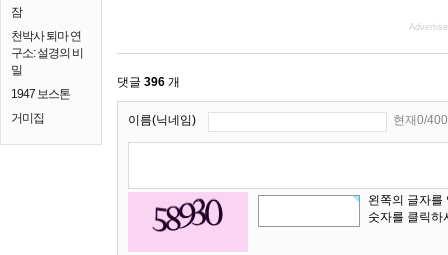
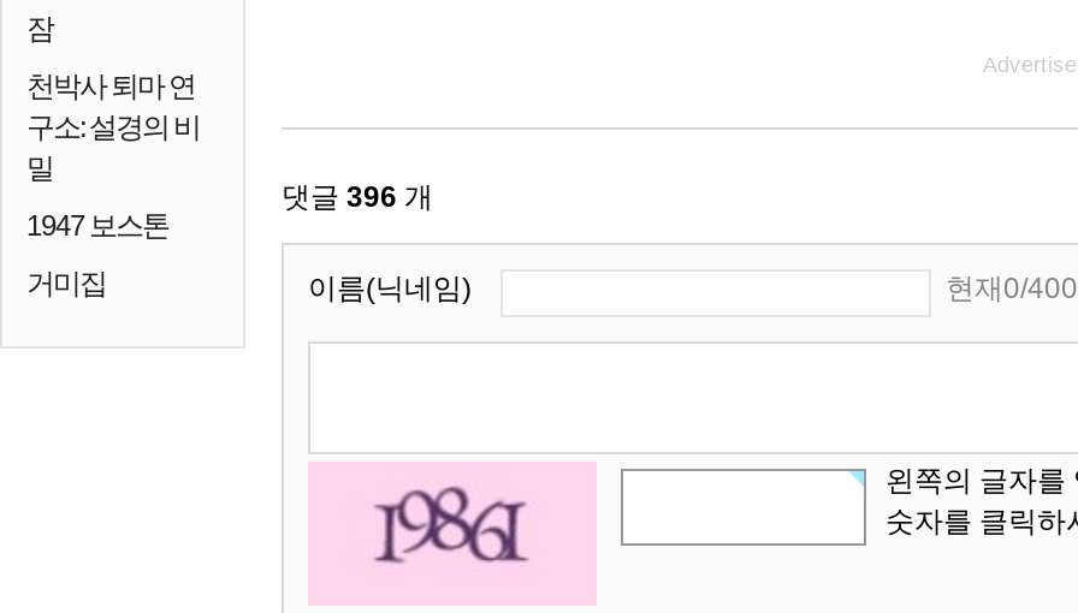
- [image]
+ [image]
